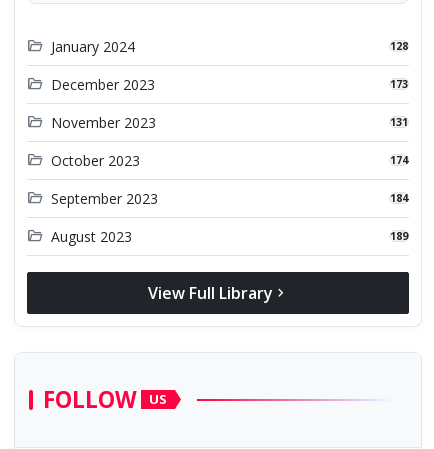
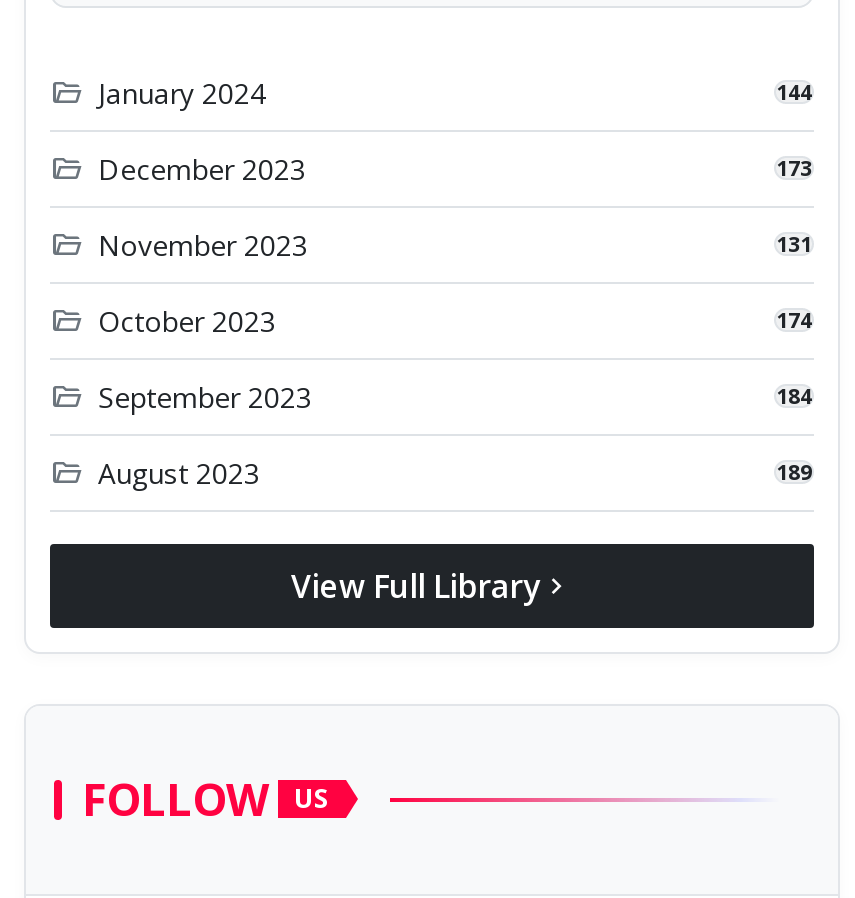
- 128
+ 144
